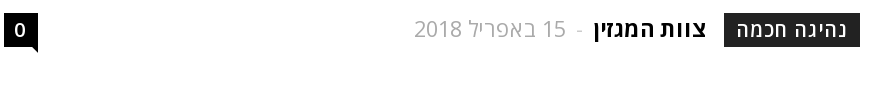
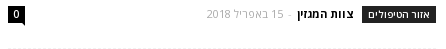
- נהיגה חכמה
+ אזור הטיפולים
